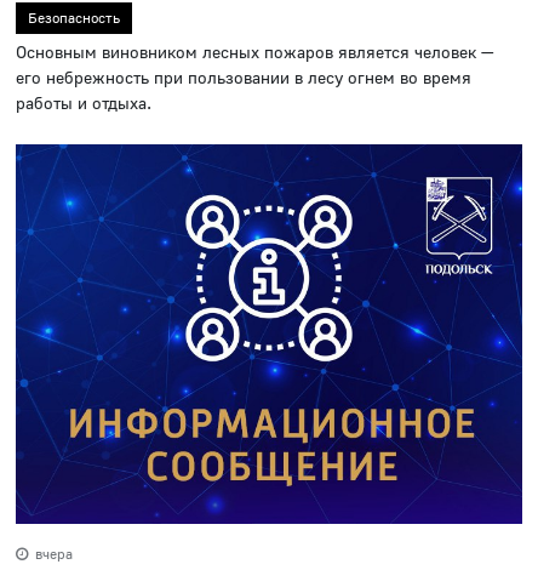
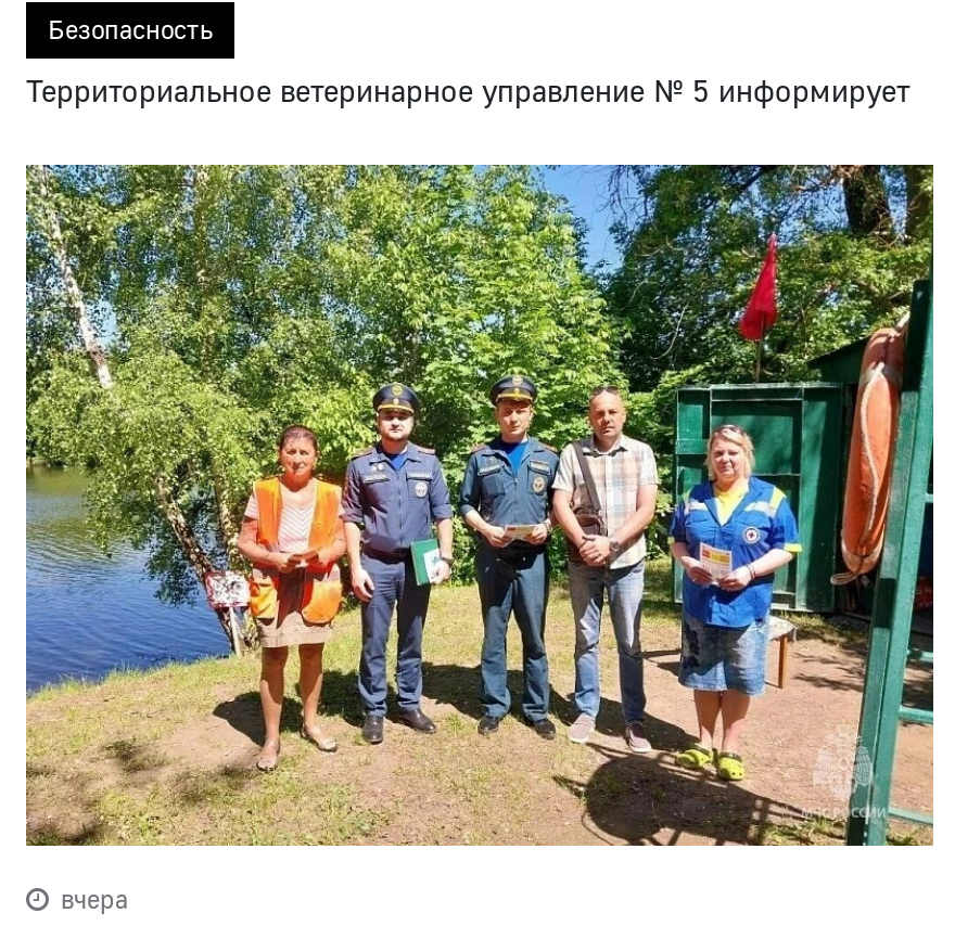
- Основным виновником лесных пожаров является человек —
- его небрежность при пользовании в лесу огнем во время
- работы и отдыха.
+ Территориальное ветеринарное управление № 5 информирует

- [image]
+ [image]
